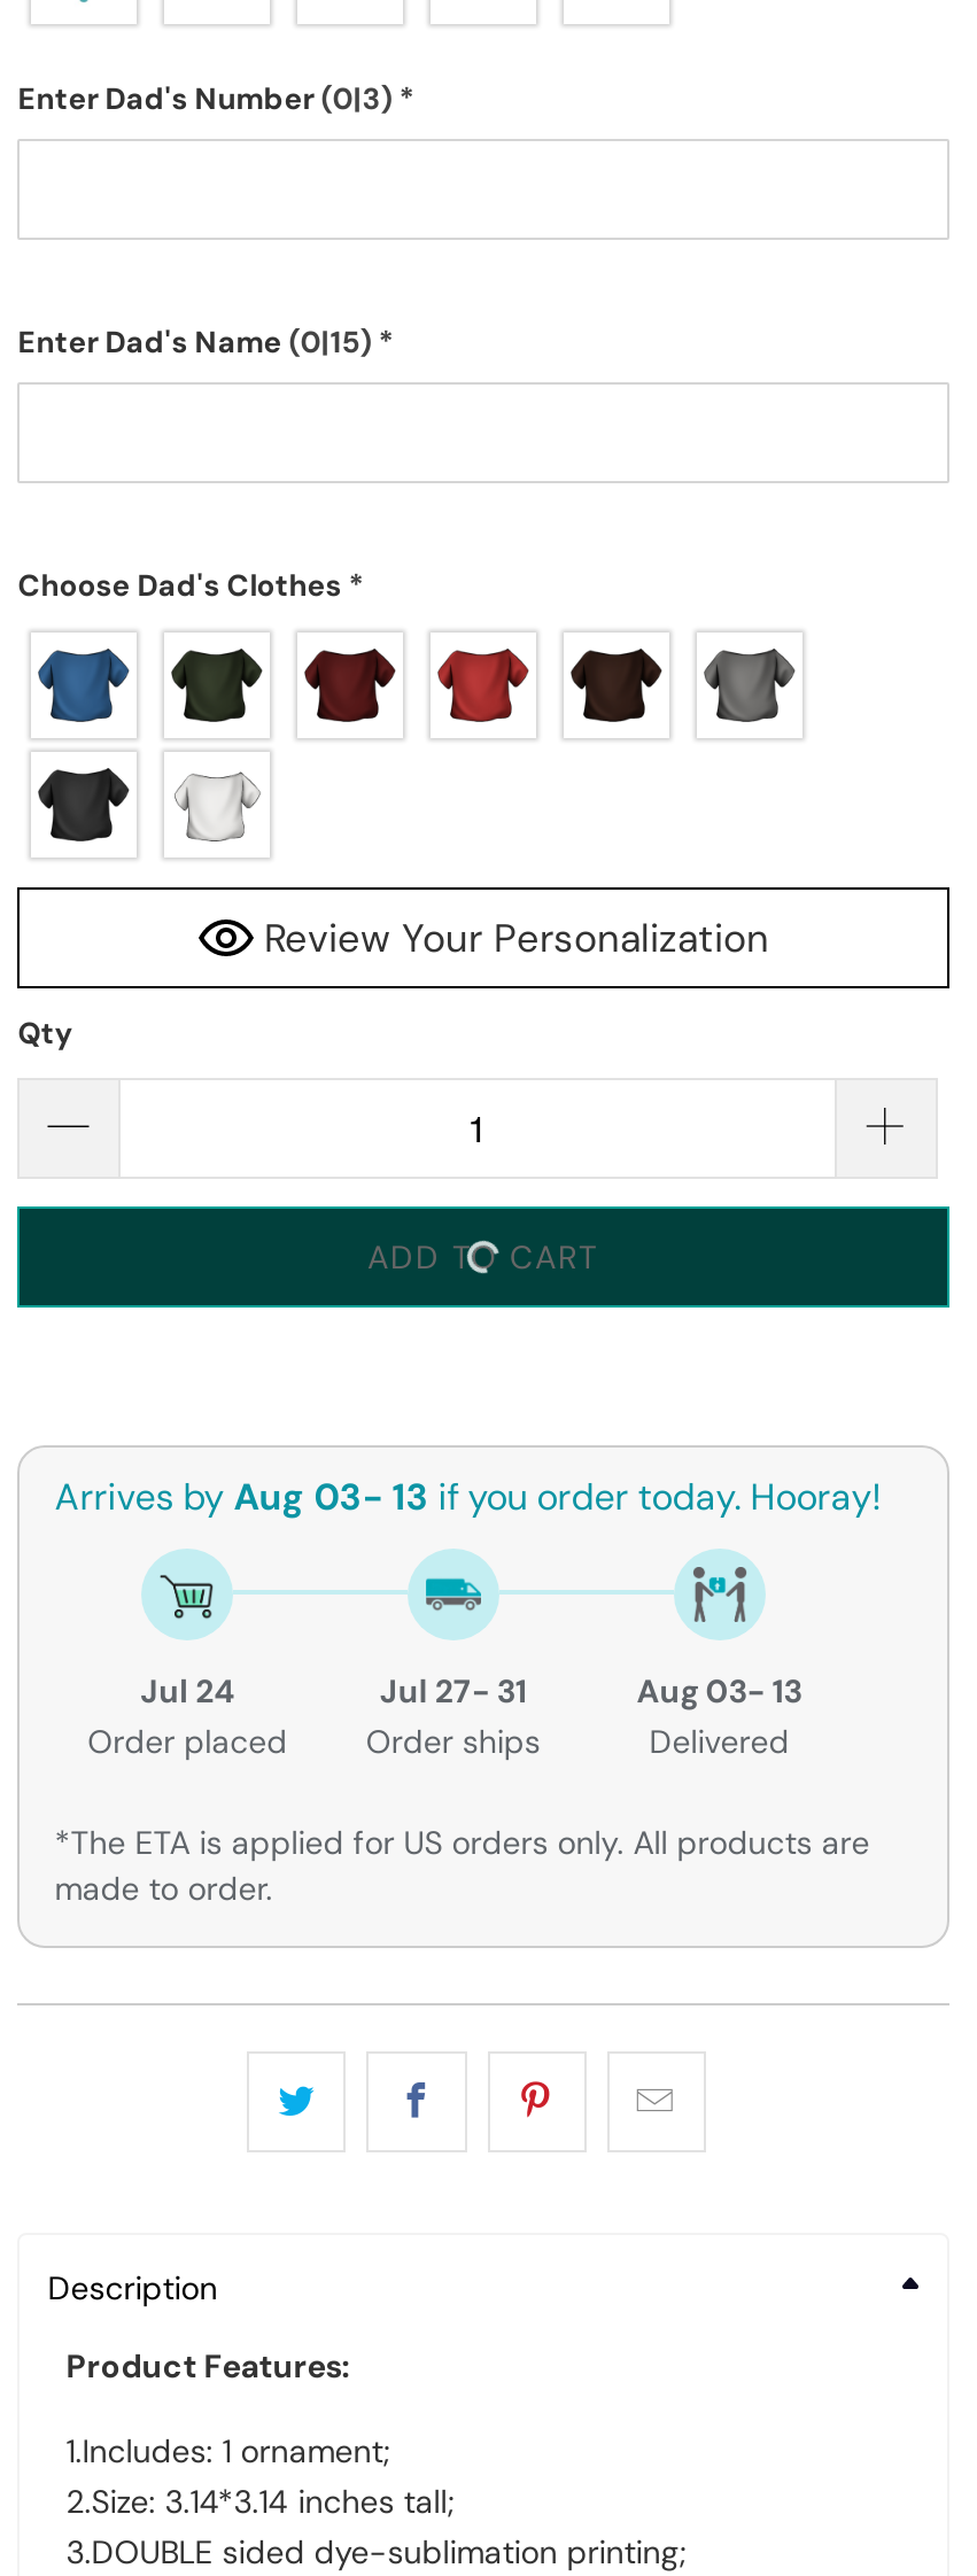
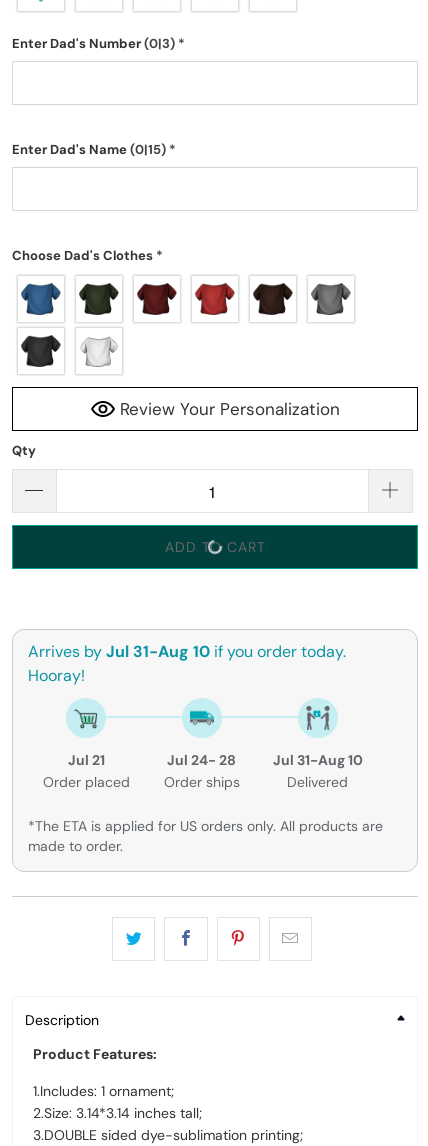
- Arrives by Aug 03- 13 if you order today. Hooray!
+ Arrives by Jul 31-Aug 10 if you order today.
+ Hooray!

- Jul 24
+ Jul 21

- Jul 27- 31
+ Jul 24- 28

- Aug 03- 13
+ Jul 31-Aug 10
